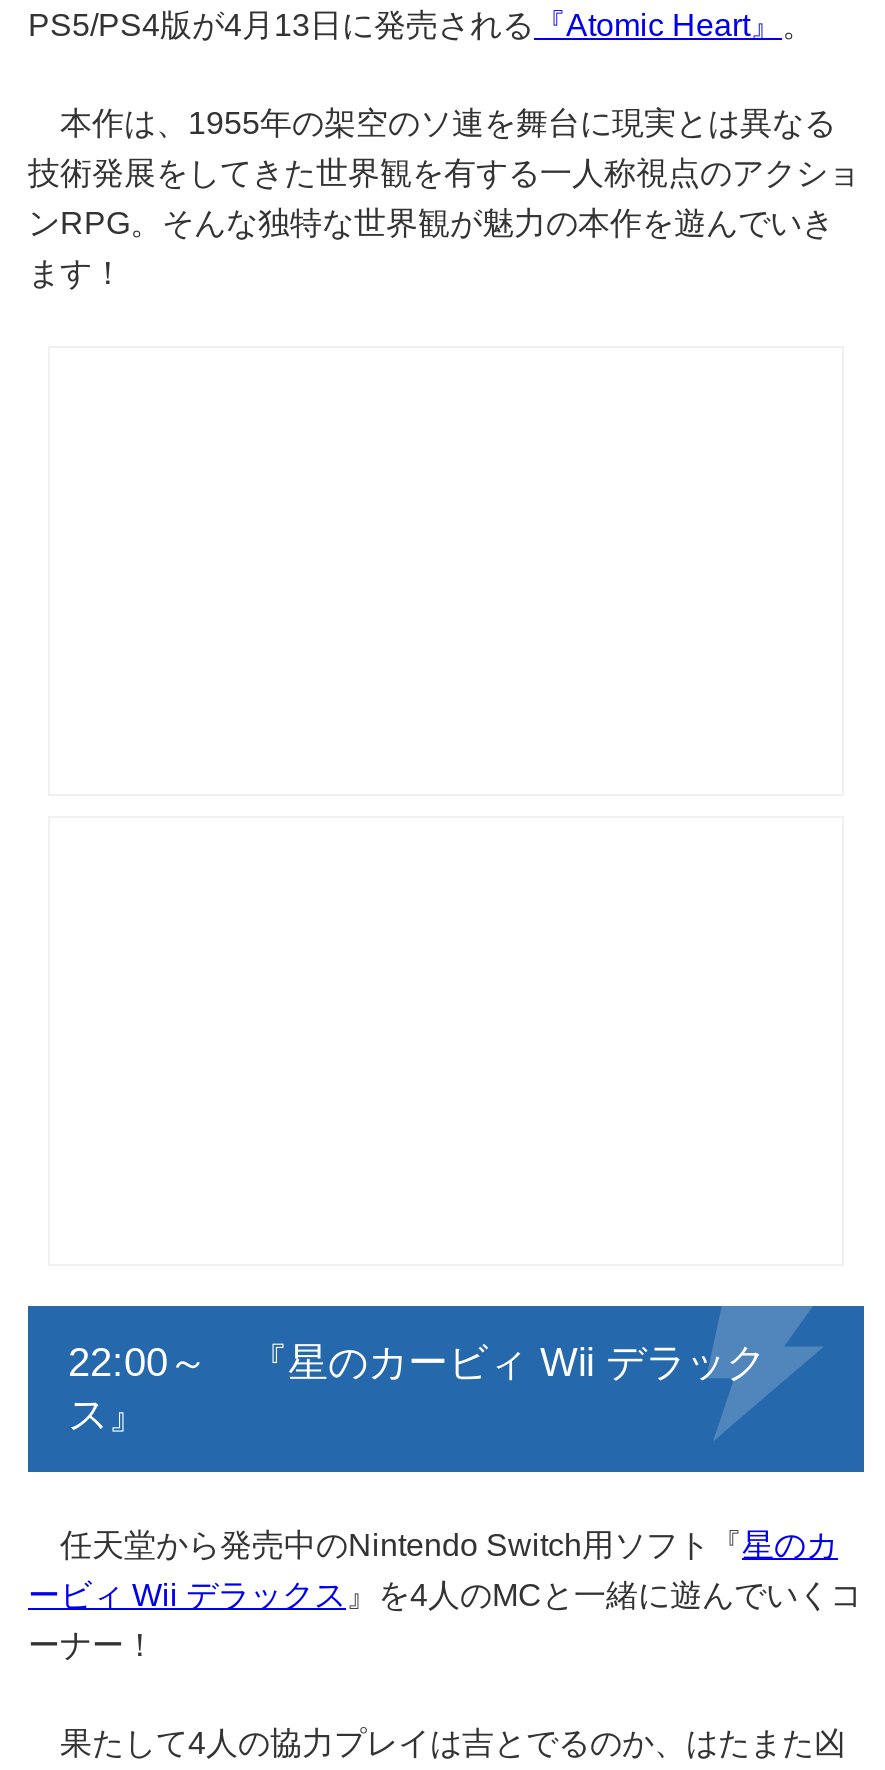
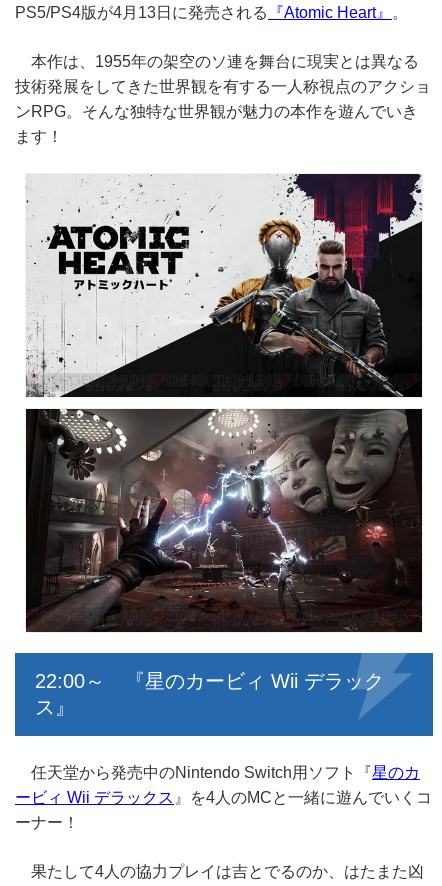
+ [image]

+ [image]
